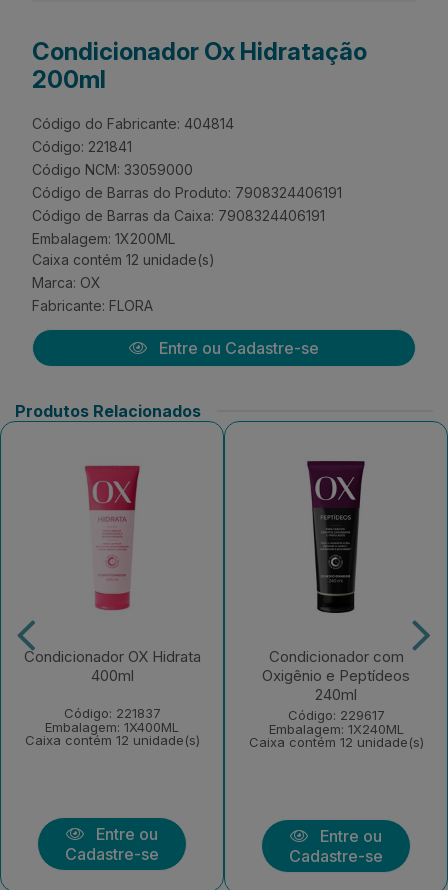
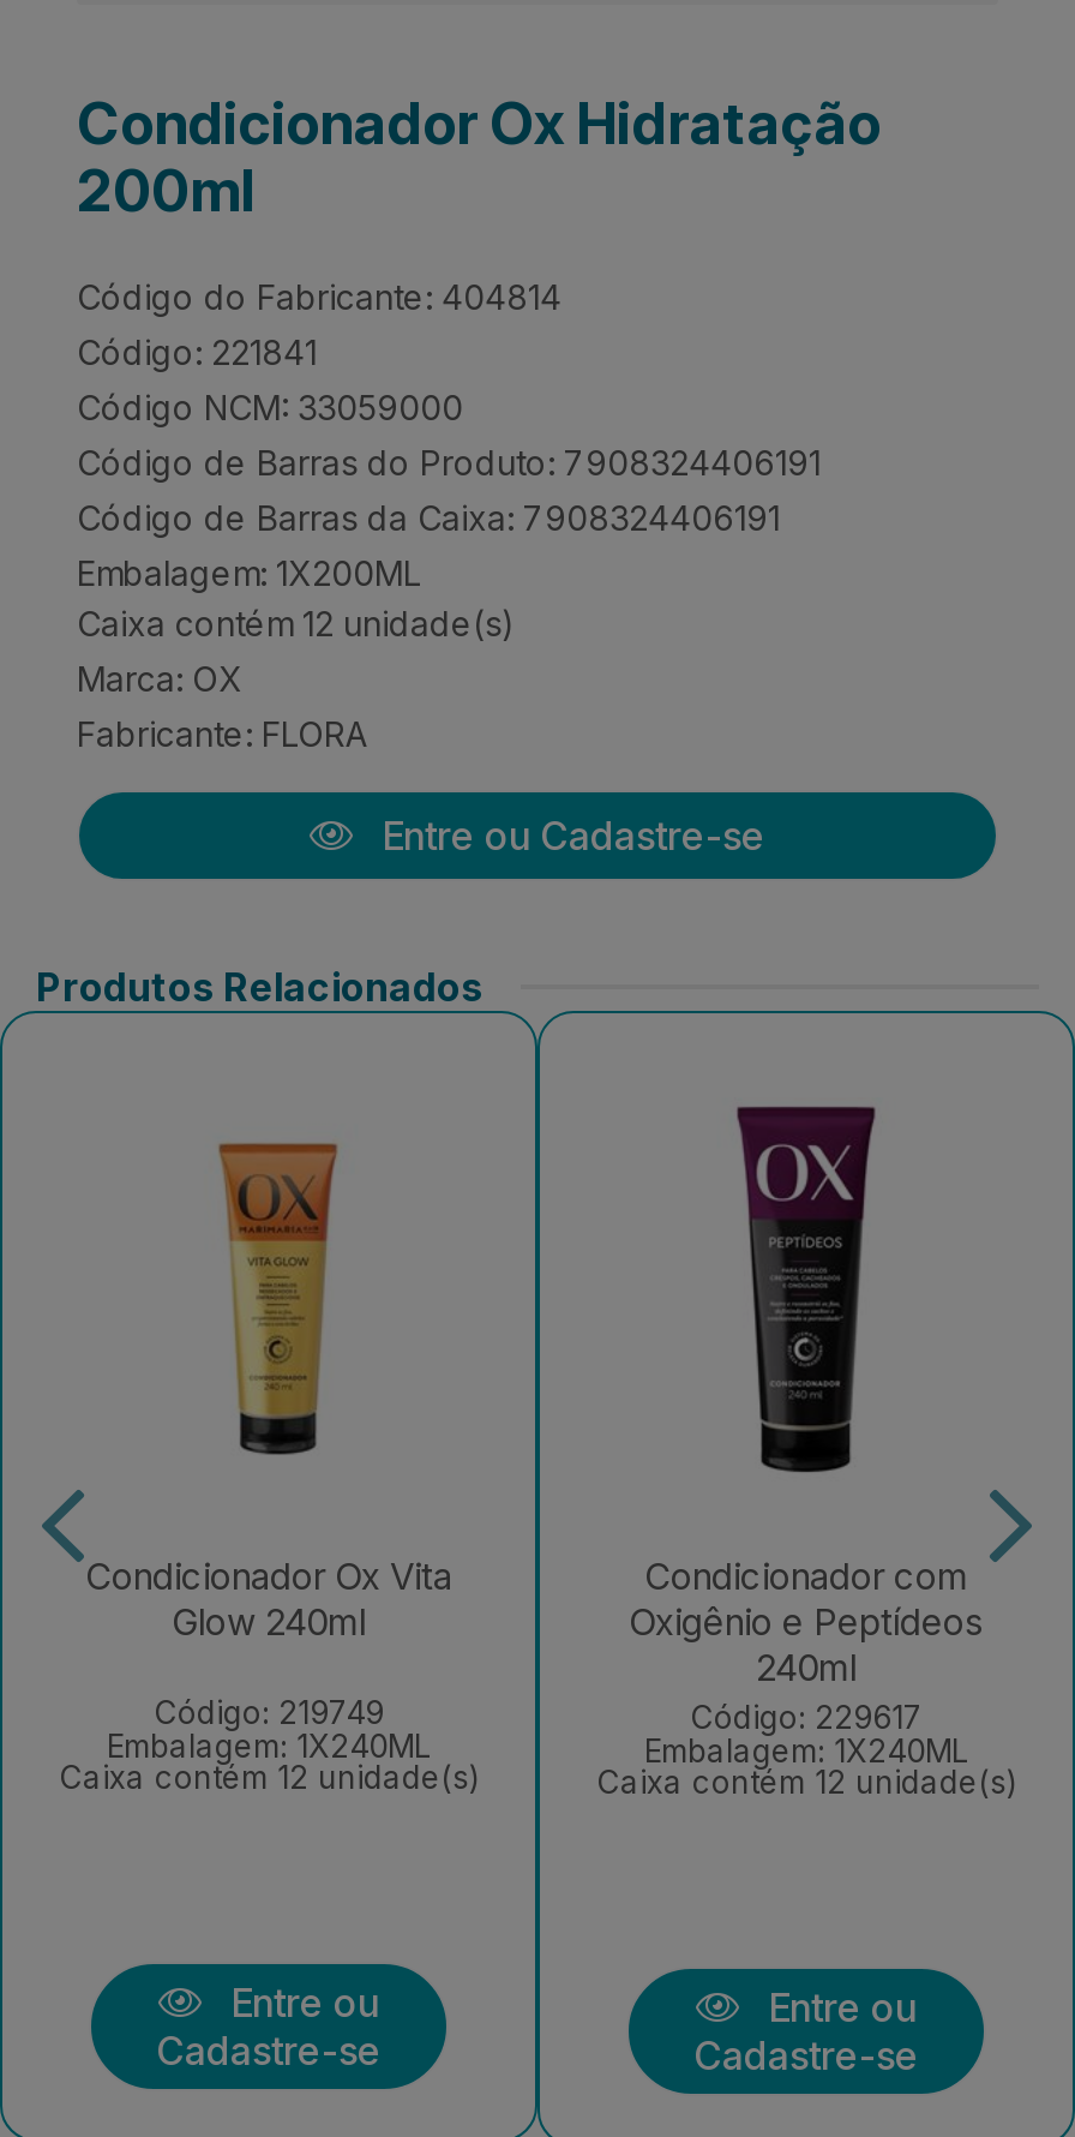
- [image]
- Condicionador OX Hidrata
- 400ml
+ [image]
+ Condicionador Ox Vita
+ Glow 240ml

- Código: 221837
- Embalagem: 1X400ML
+ Código: 219749
+ Embalagem: 1X240ML
